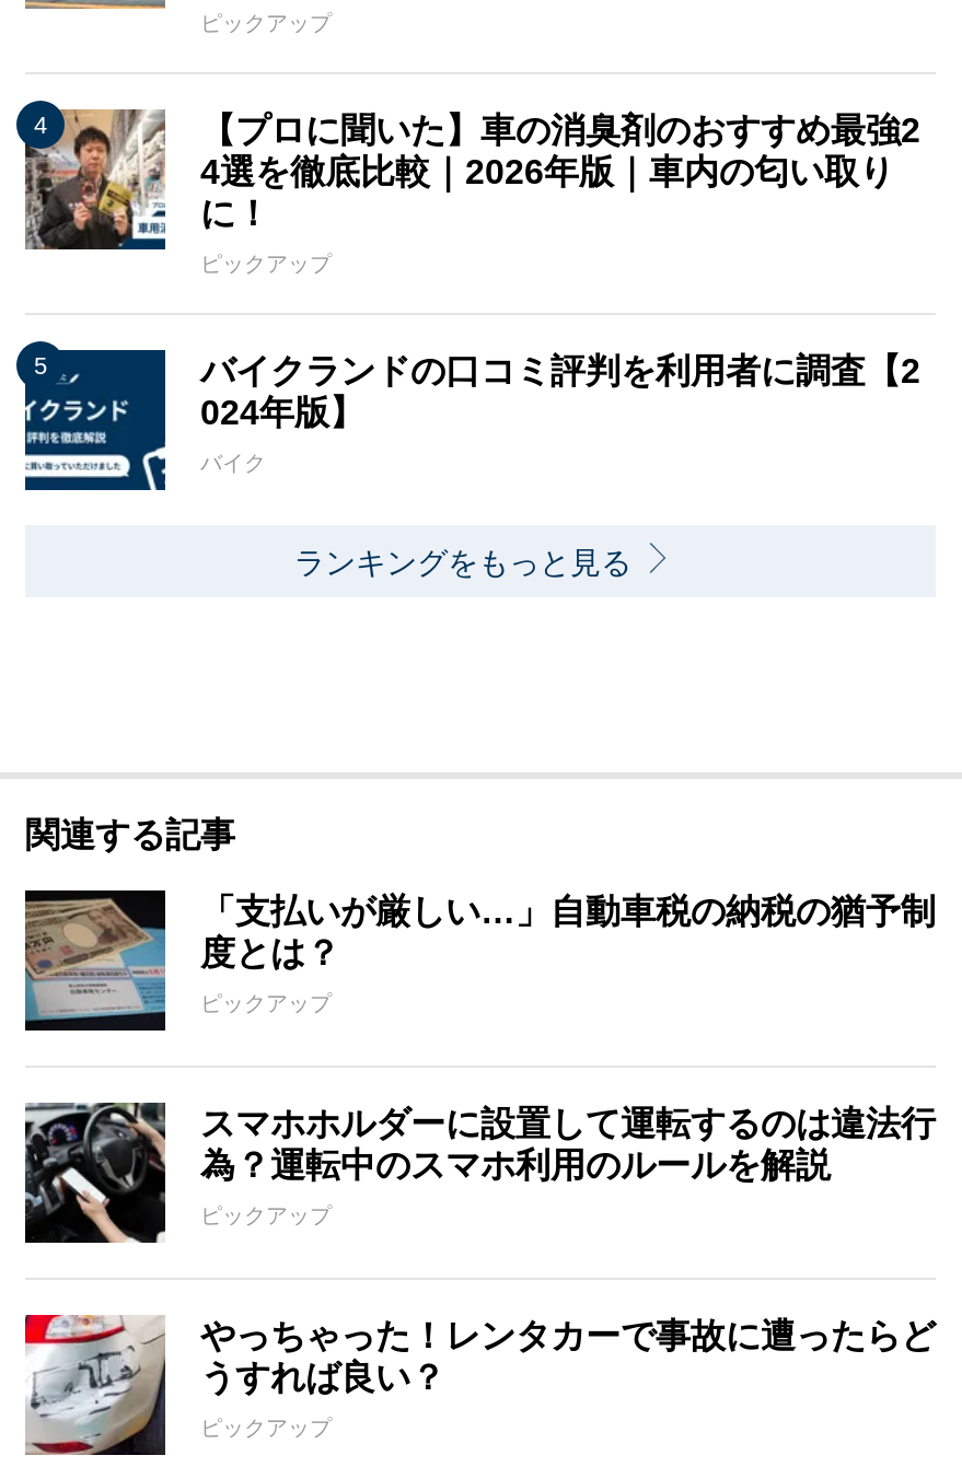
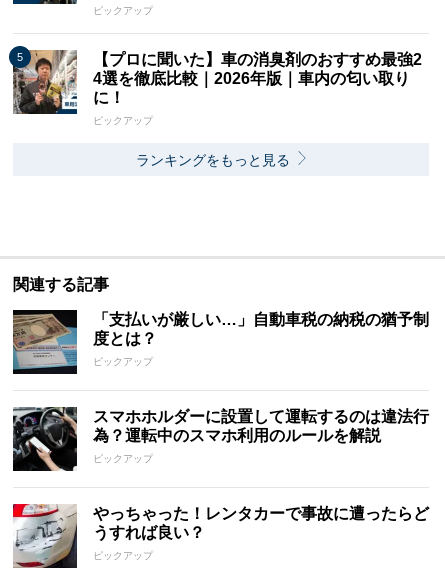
- [image]
- バイクランドの口コミ評判を利用者に調査【2
- 024年版】
- バイク
